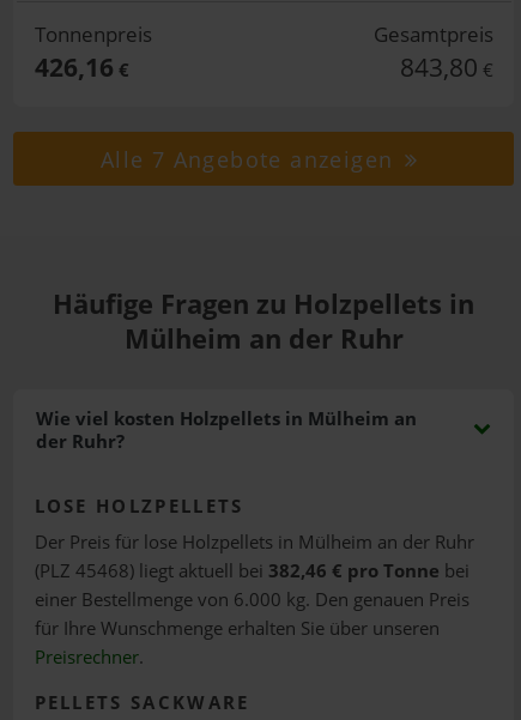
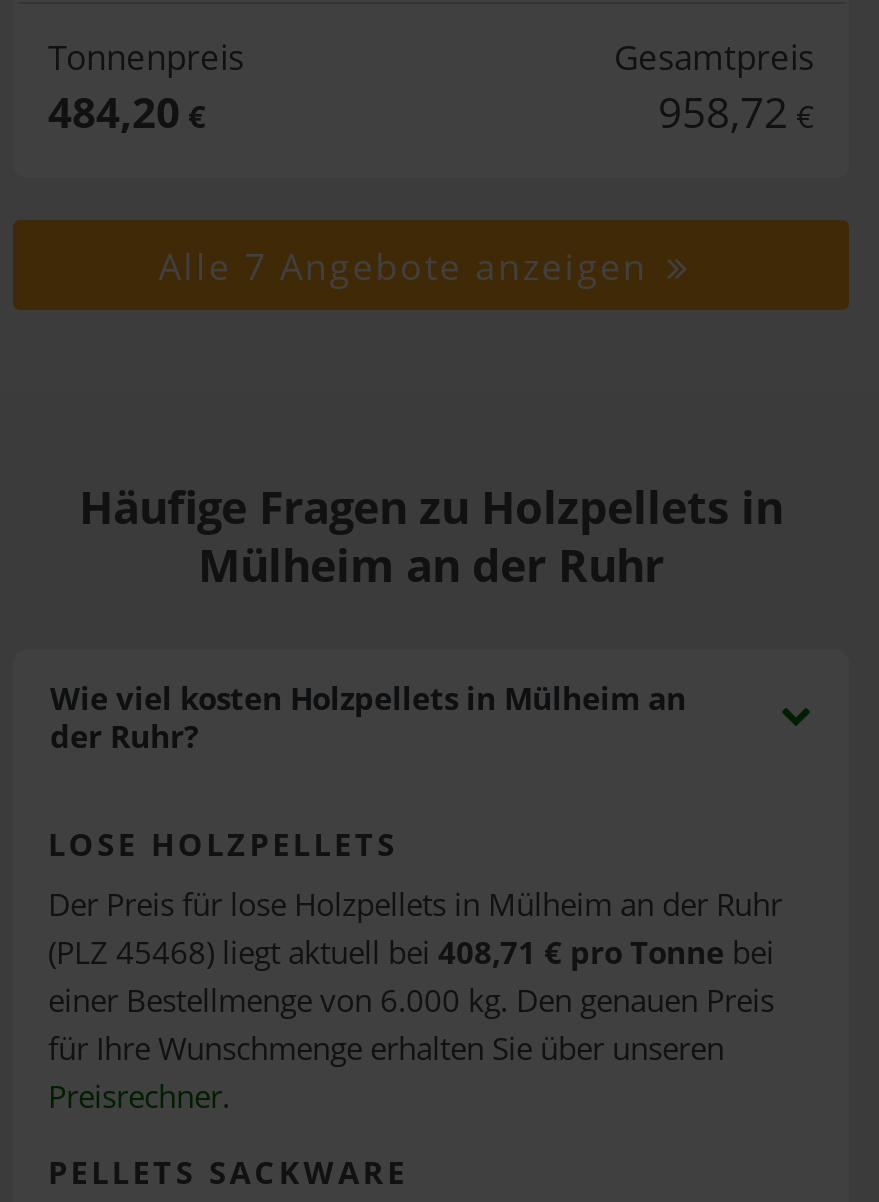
- 426,16 €
+ 484,20 €

- 843,80 €
+ 958,72 €

- (PLZ 45468) liegt aktuell bei 382,46 € pro Tonne bei
+ (PLZ 45468) liegt aktuell bei 408,71 € pro Tonne bei
